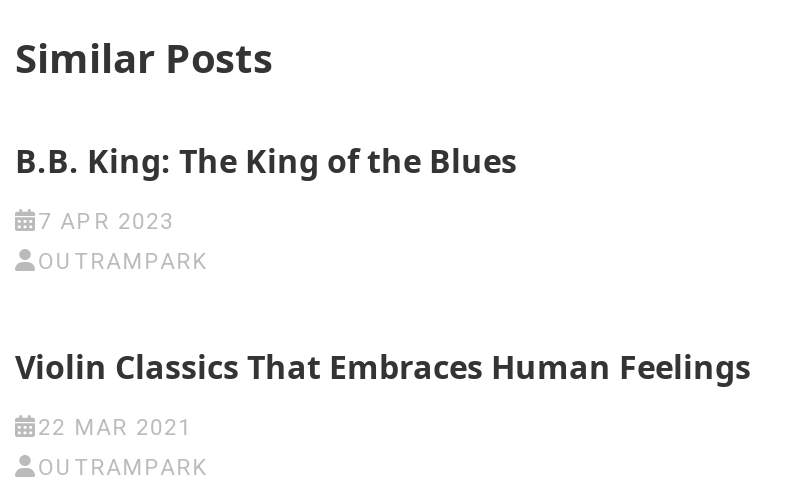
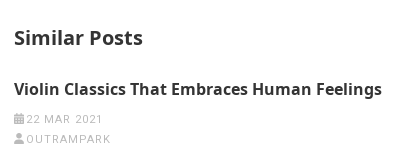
- B.B. King: The King of the Blues
- 7 APR 2023
- OUTRAMPARK
